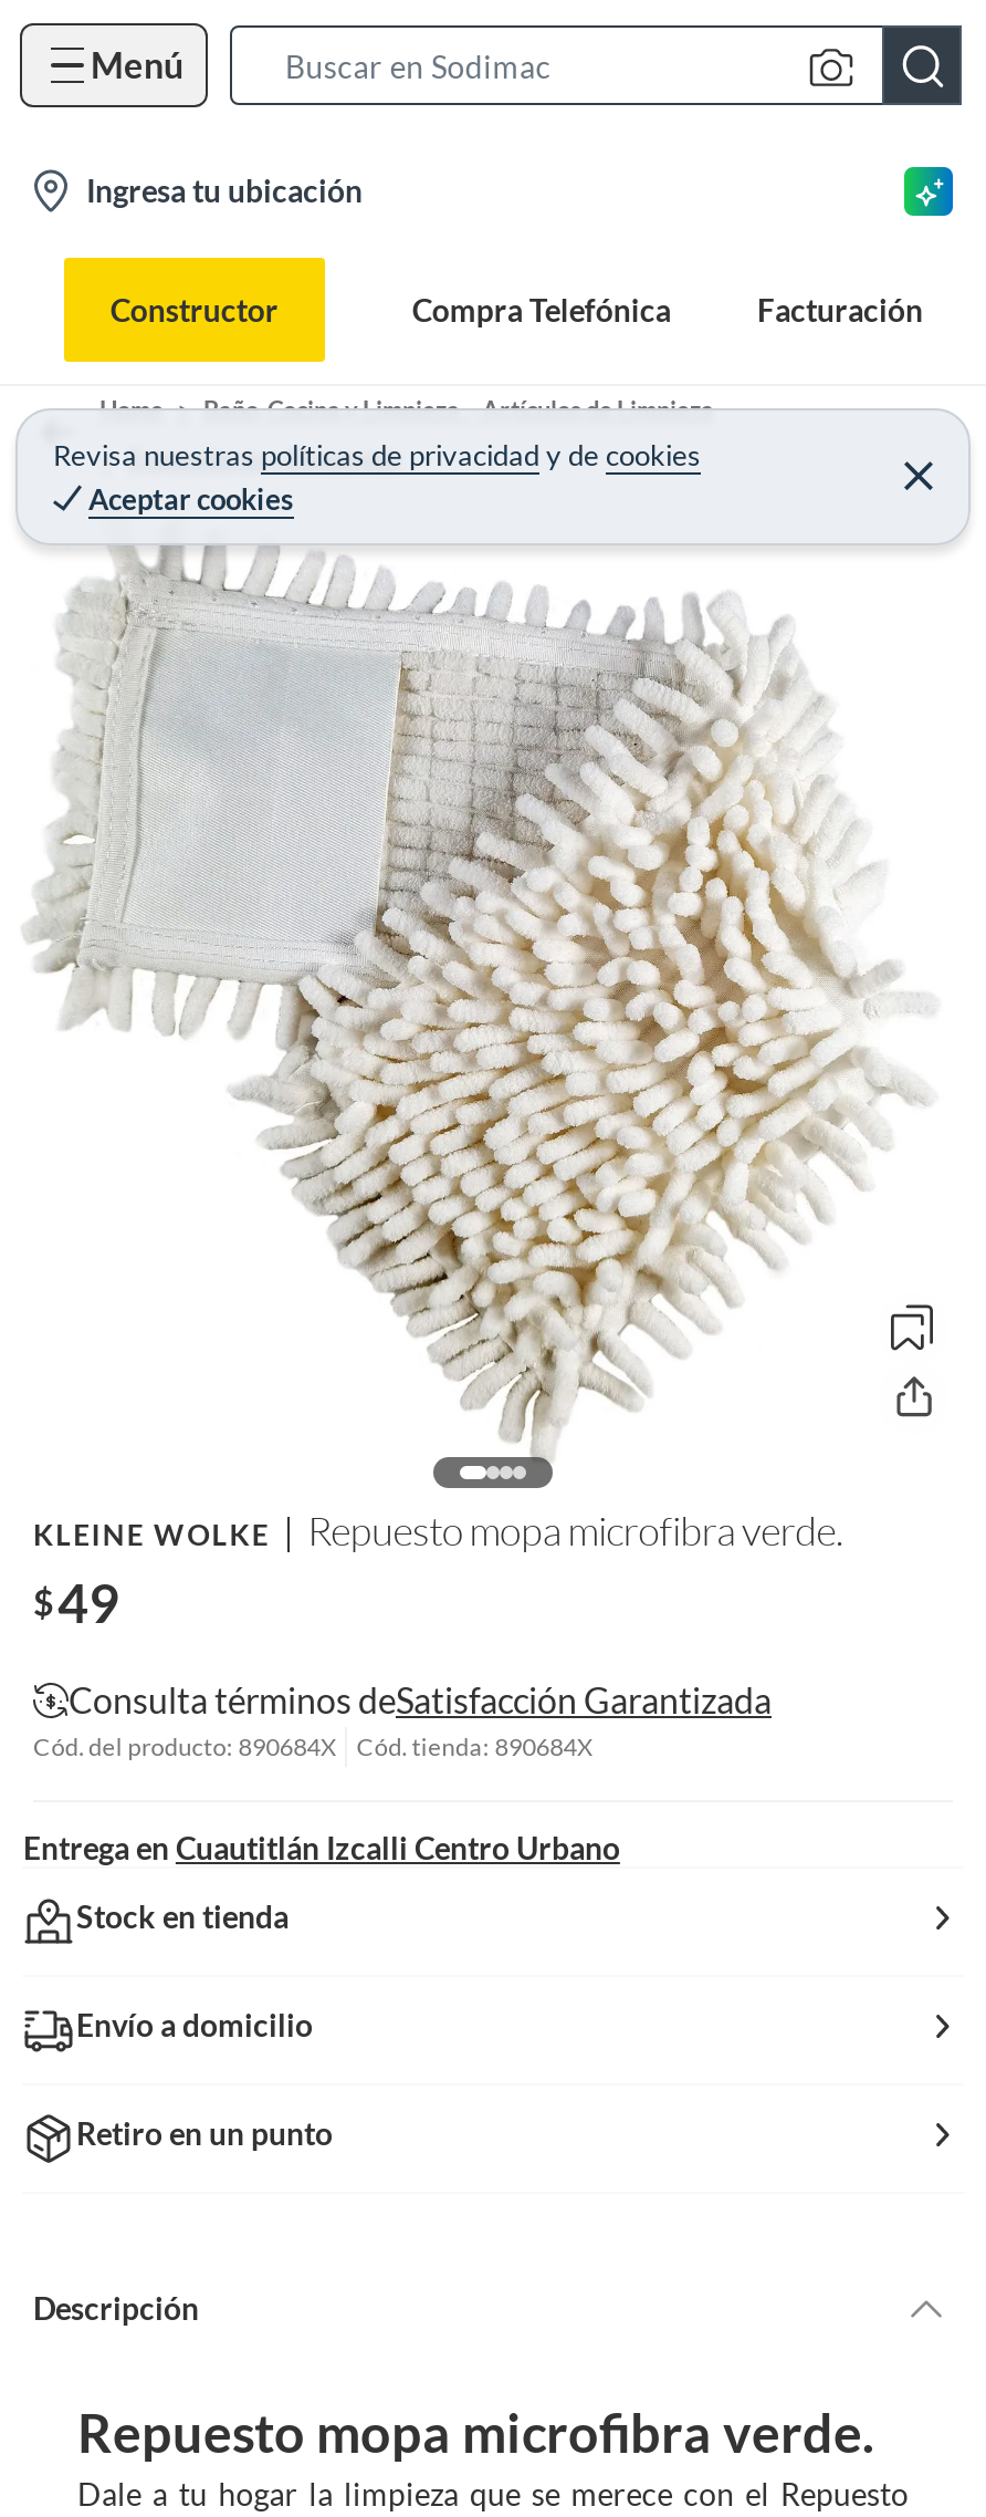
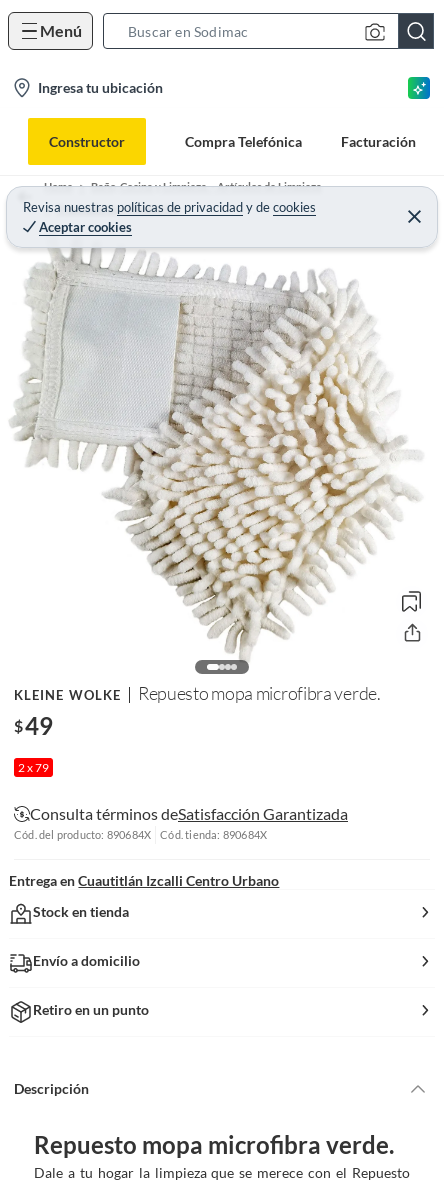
+ 2 x 79
